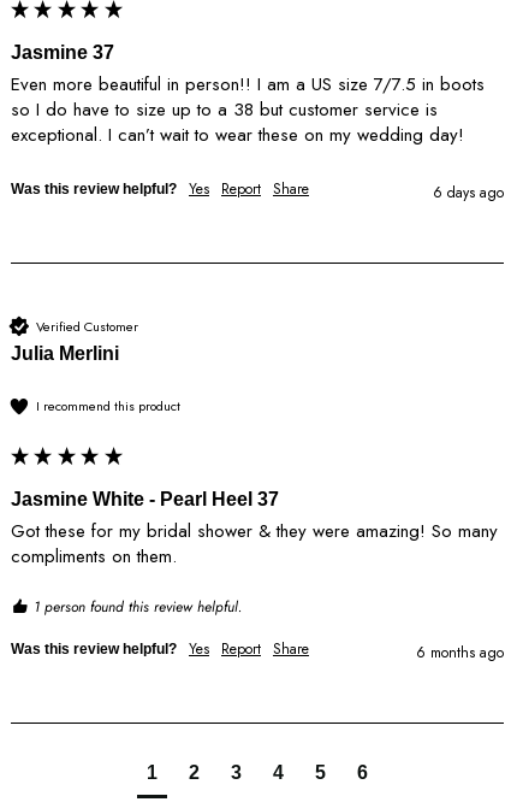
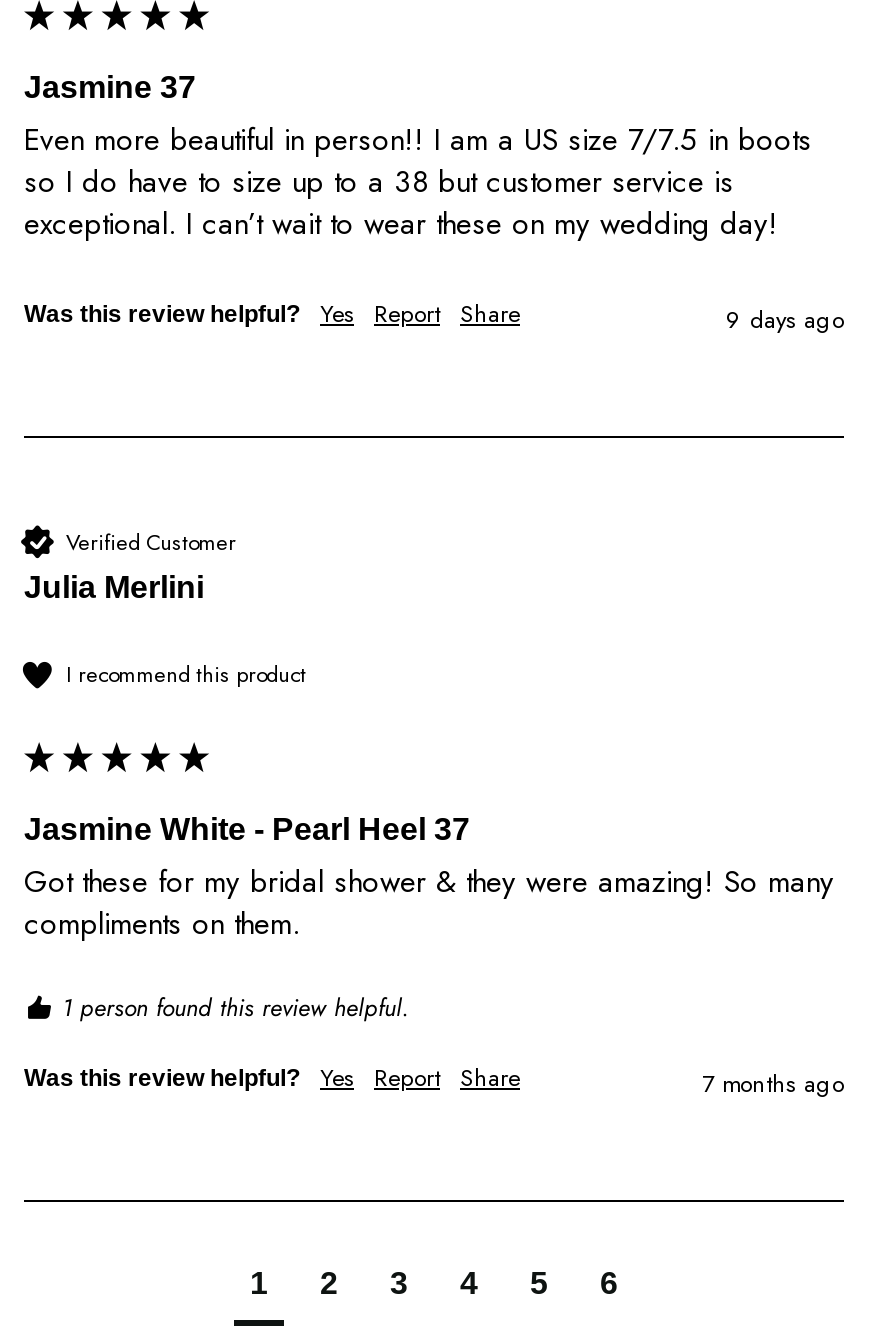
- 6 days ago
+ 9 days ago

- 6 months ago
+ 7 months ago
